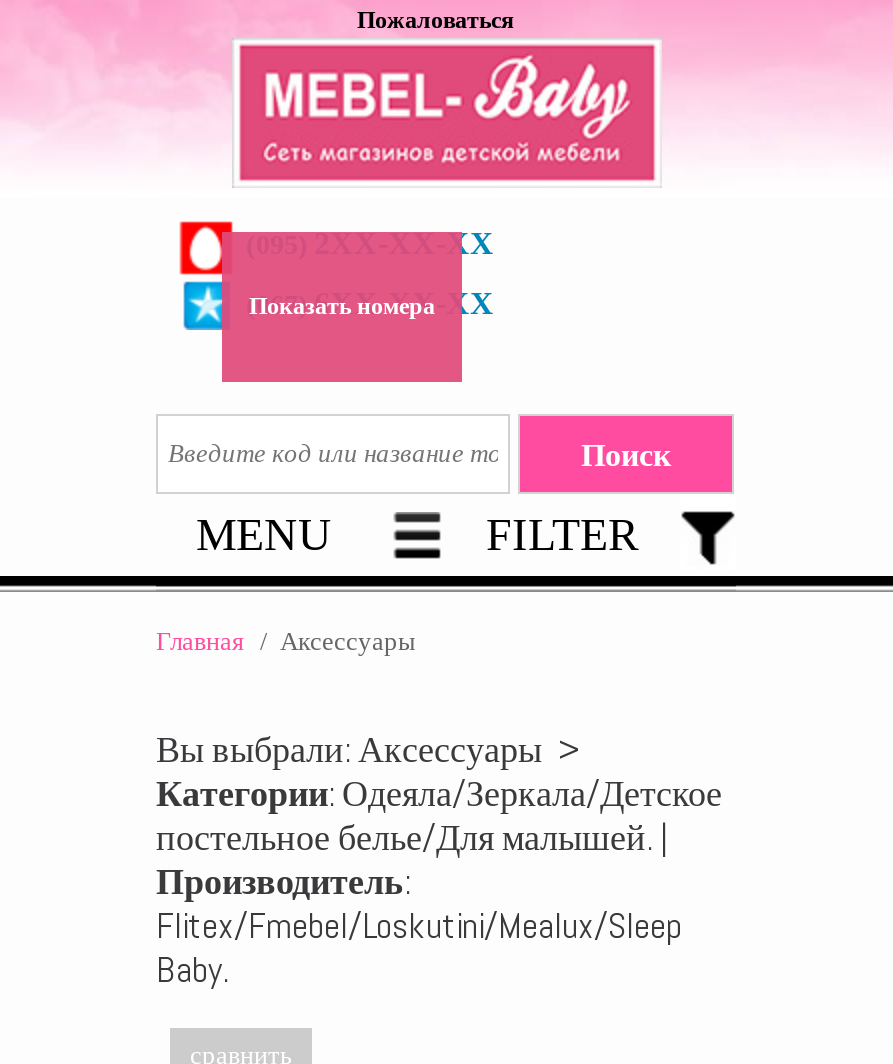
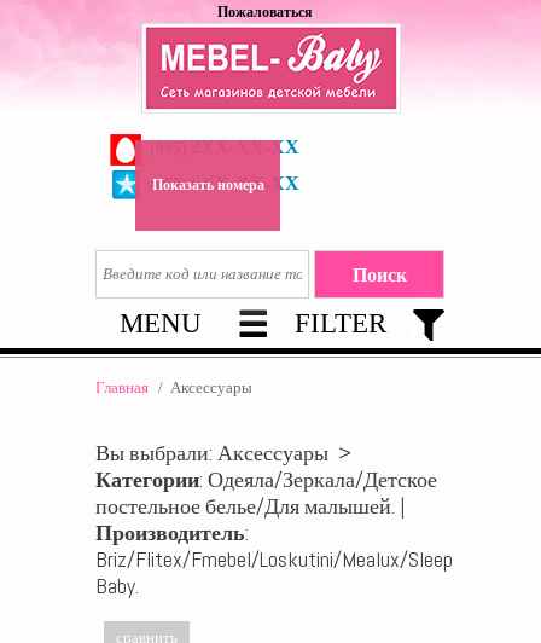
- Flitex/Fmebel/Loskutini/Mealux/Sleep
+ Briz/Flitex/Fmebel/Loskutini/Mealux/Sleep
